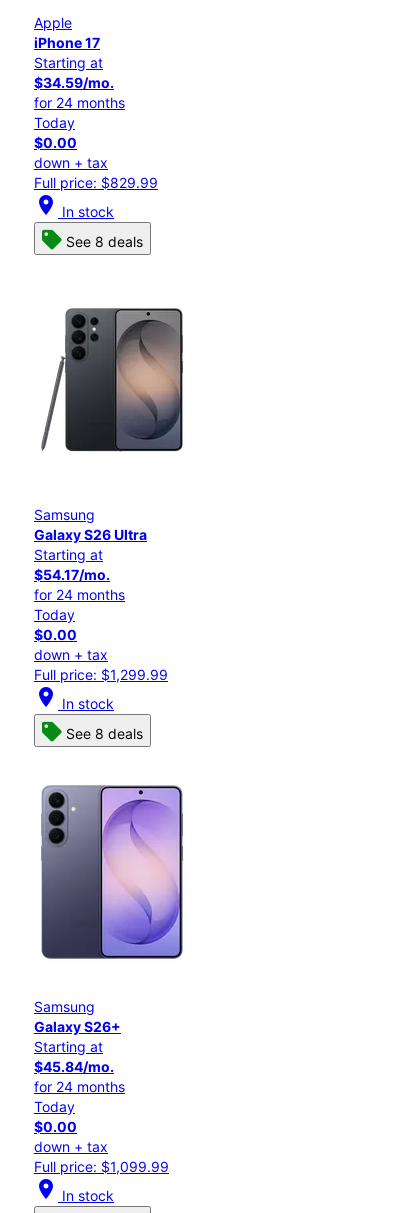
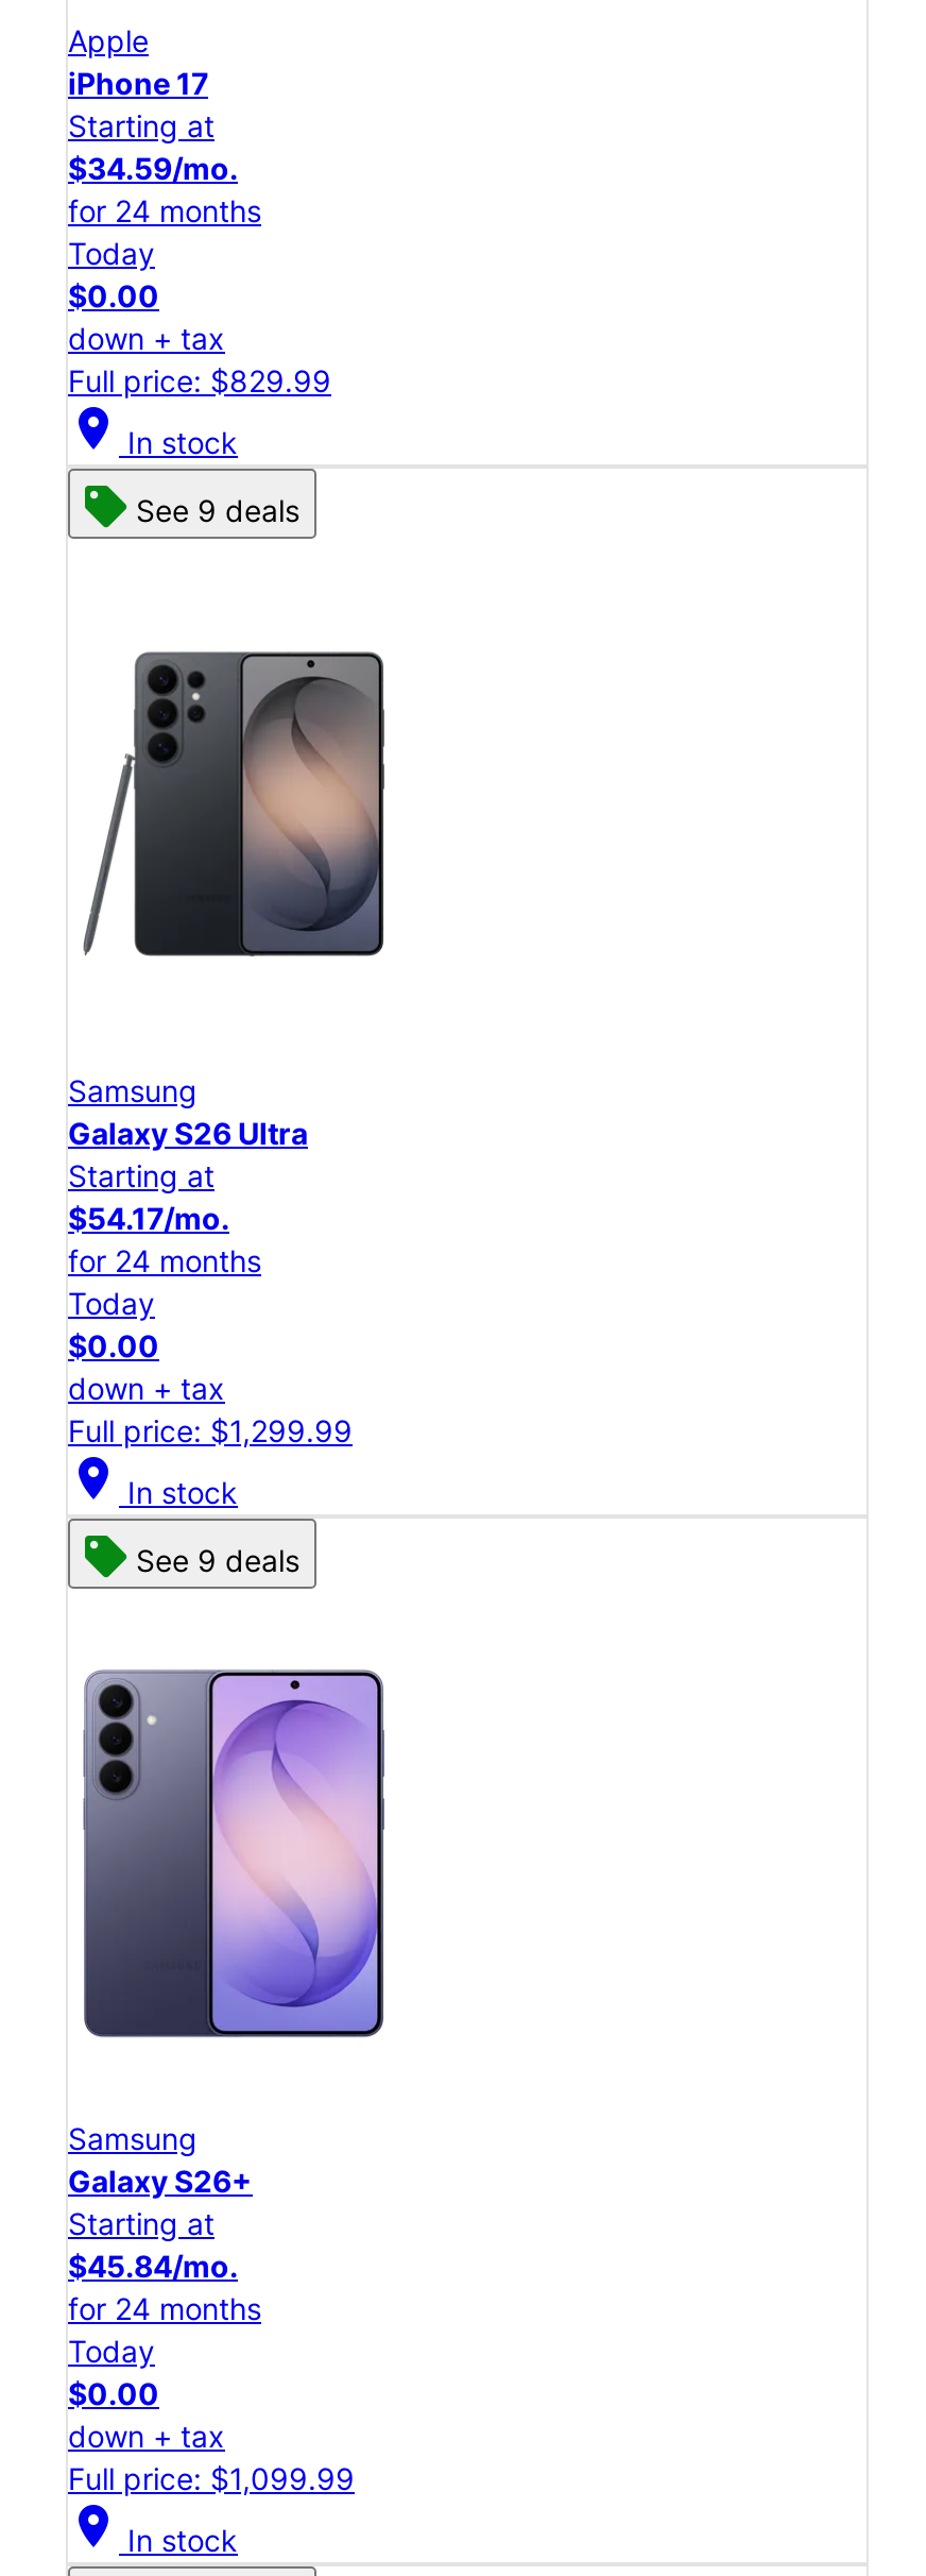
- See 8 deals
+ See 9 deals

- See 8 deals
+ See 9 deals
